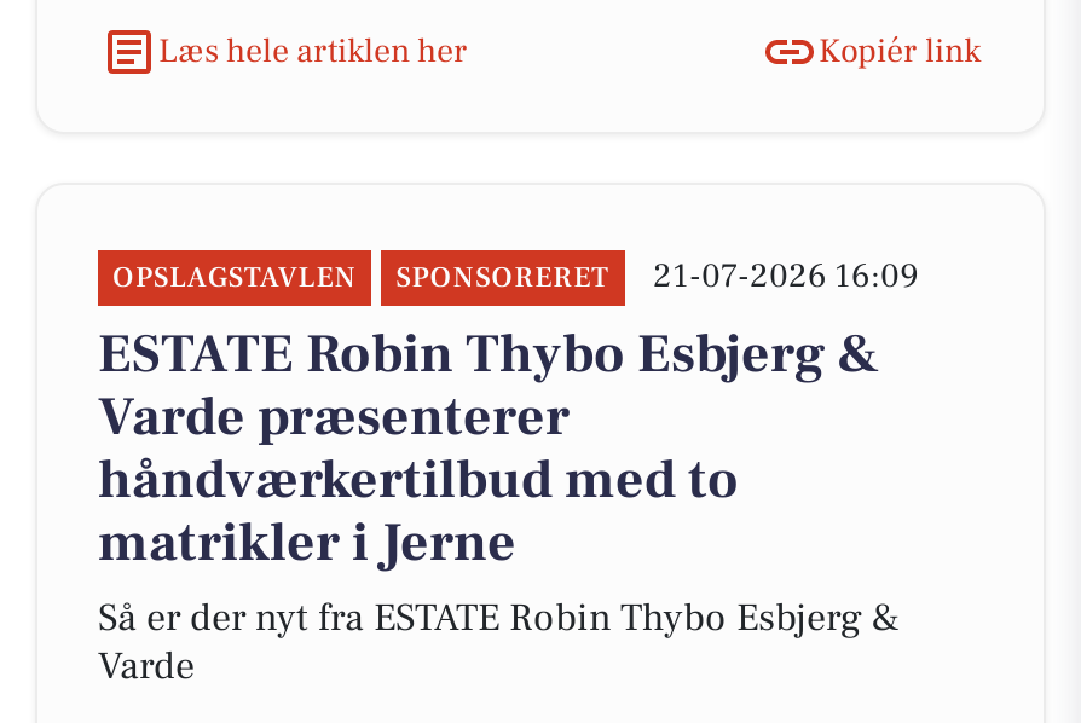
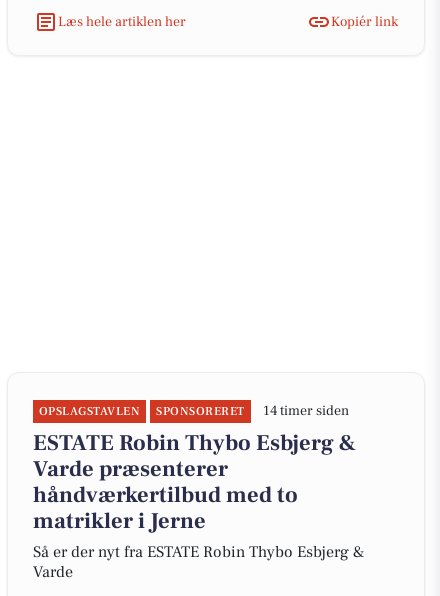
- OPSLAGSTAVLEN SPONSORERET 21-07-2026 16:09
+ OPSLAGSTAVLEN SPONSORERET 14 timer siden
